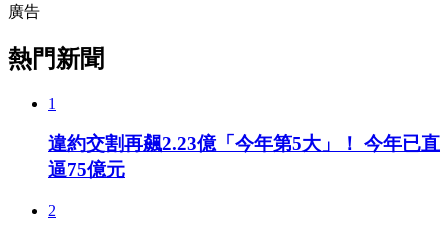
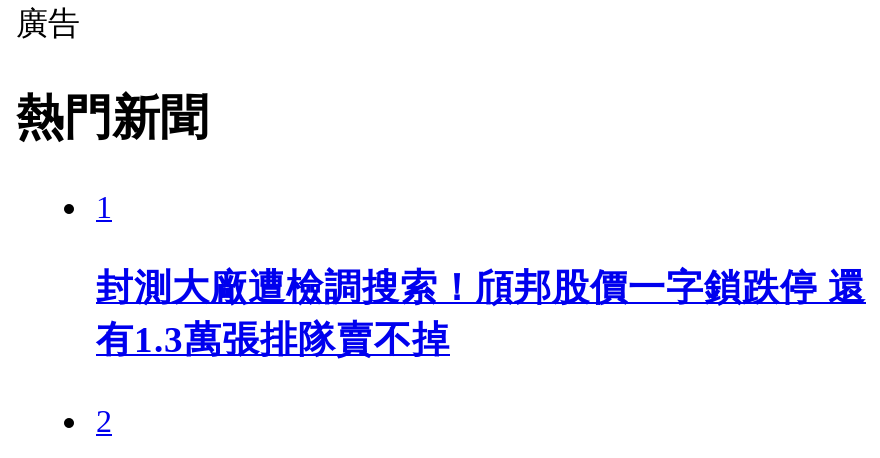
- 違約交割再飆2.23億「今年第5大」！ 今年已直
- 逼75億元
+ 封測大廠遭檢調搜索！頎邦股價一字鎖跌停 還
+ 有1.3萬張排隊賣不掉
